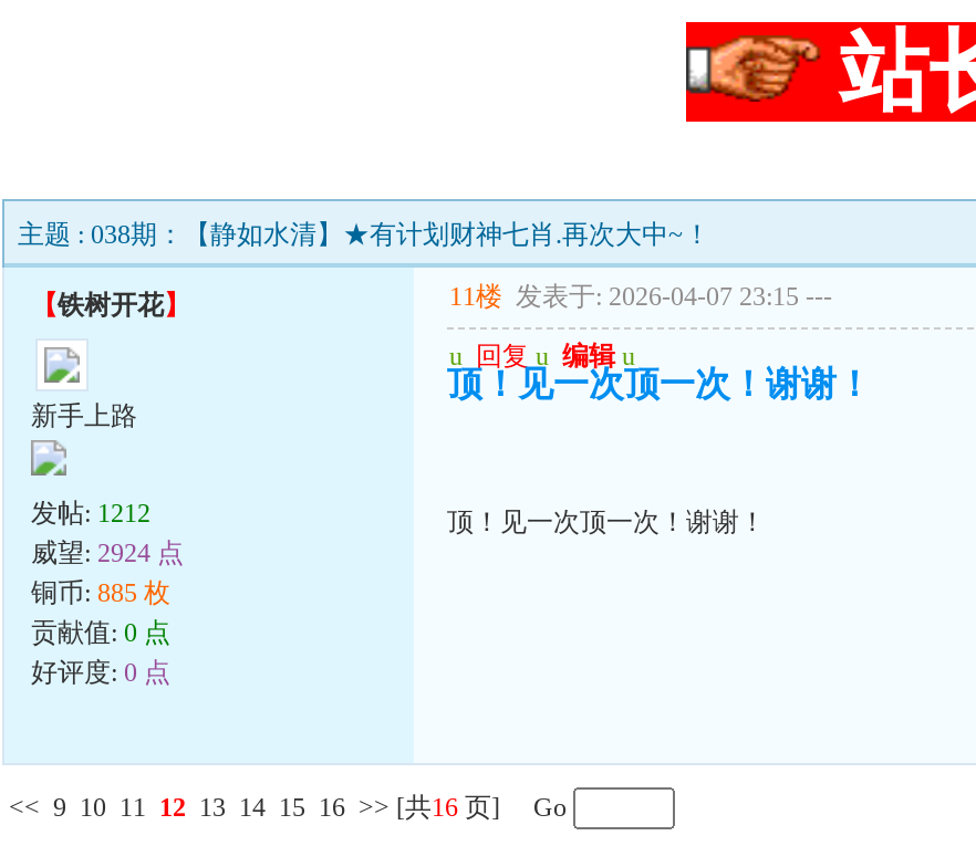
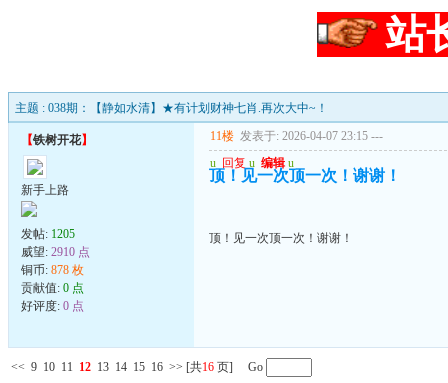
- 发帖: 1212
+ 发帖: 1205

- 威望: 2924 点
+ 威望: 2910 点

- 铜币: 885 枚
+ 铜币: 878 枚
